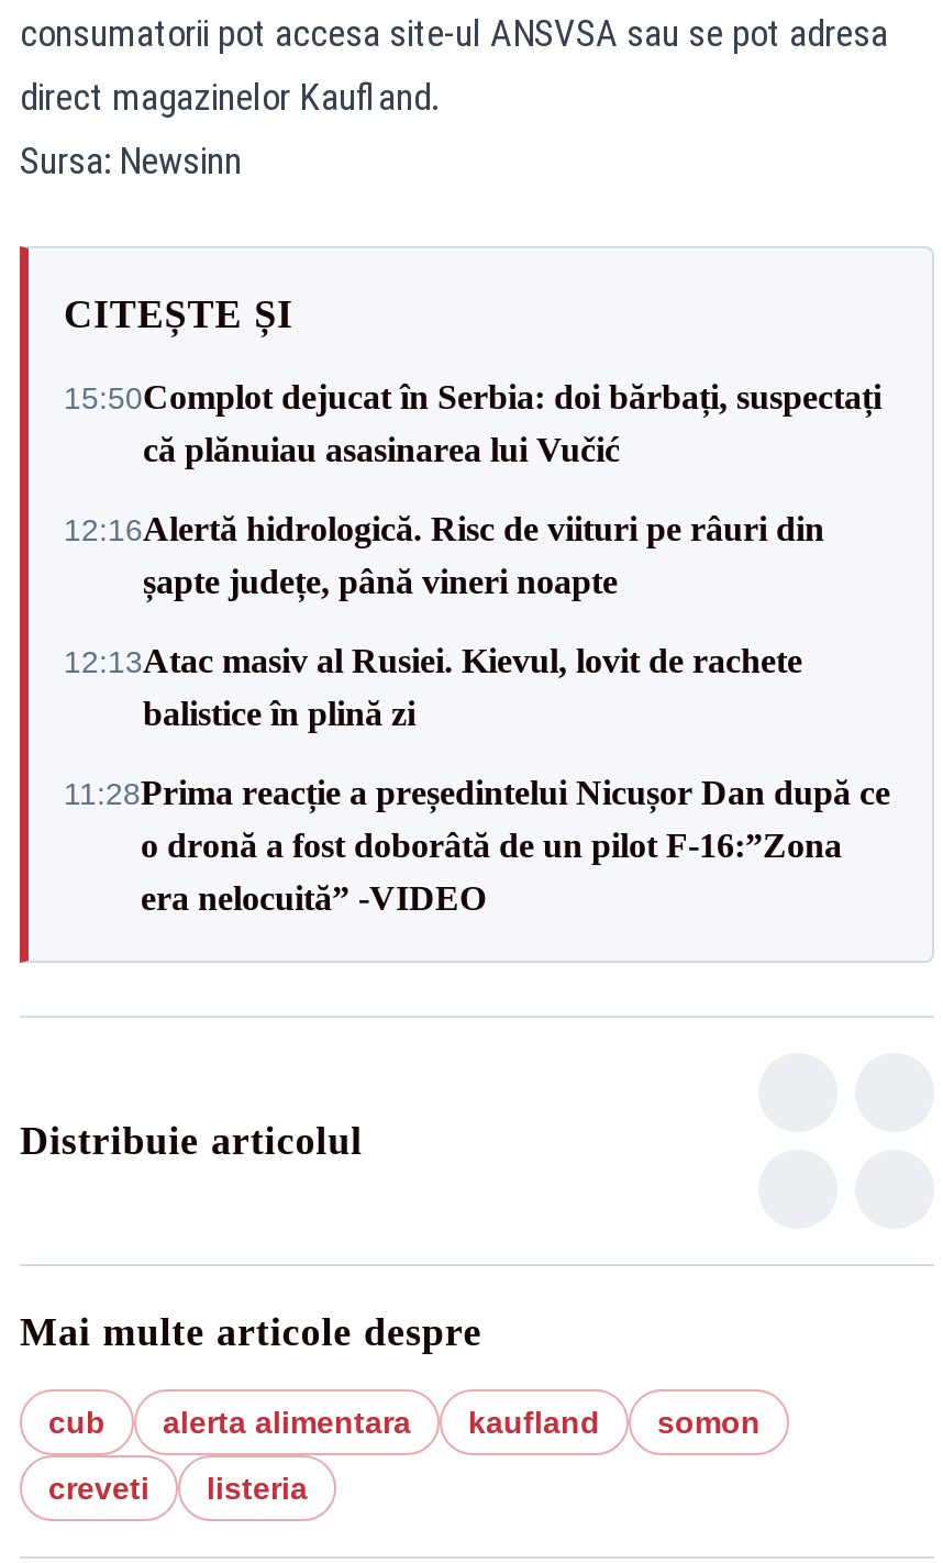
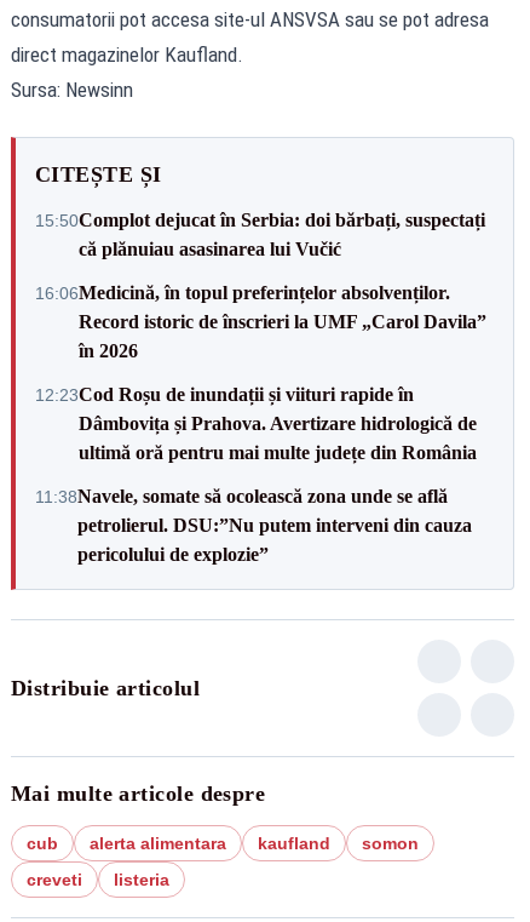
- 12:16Alertă hidrologică. Risc de viituri pe râuri din
- șapte județe, până vineri noapte
+ 16:06Medicină, în topul preferințelor absolvenților.
+ Record istoric de înscrieri la UMF „Carol Davila”
+ în 2026

- 12:13Atac masiv al Rusiei. Kievul, lovit de rachete
- balistice în plină zi
+ 12:23Cod Roșu de inundații și viituri rapide în
+ Dâmbovița și Prahova. Avertizare hidrologică de
+ ultimă oră pentru mai multe județe din România

- 11:28Prima reacție a președintelui Nicușor Dan după ce
- o dronă a fost doborâtă de un pilot F-16:”Zona
- era nelocuită” -VIDEO
+ 11:38Navele, somate să ocolească zona unde se află
+ petrolierul. DSU:”Nu putem interveni din cauza
+ pericolului de explozie”
